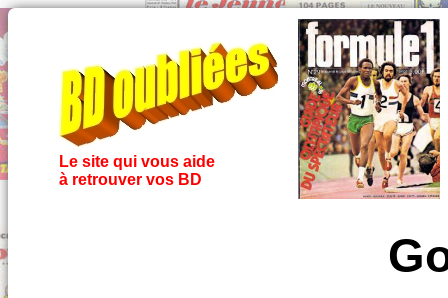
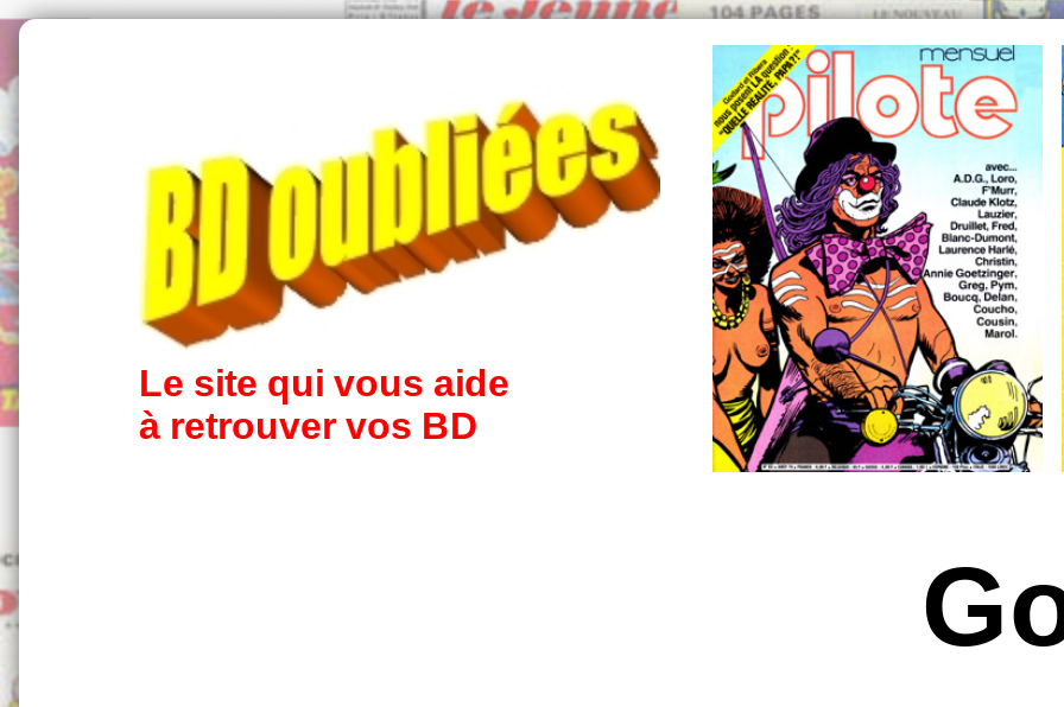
- [image]
+ [image]
